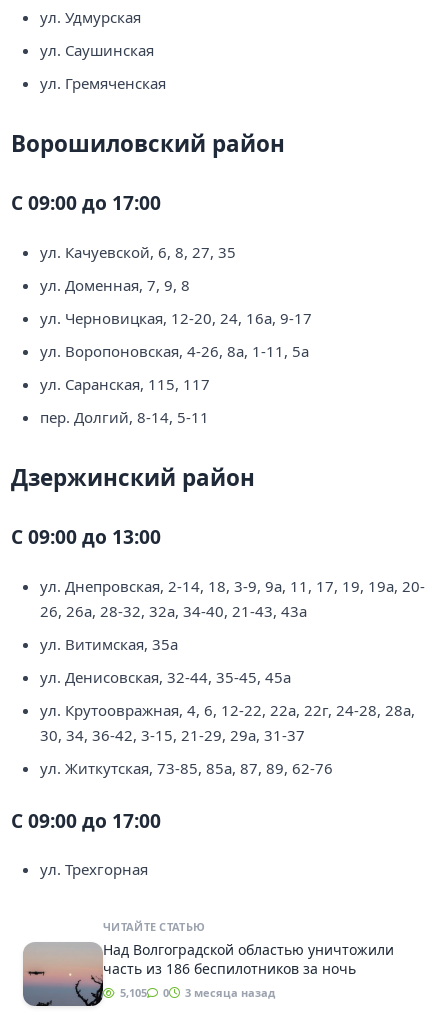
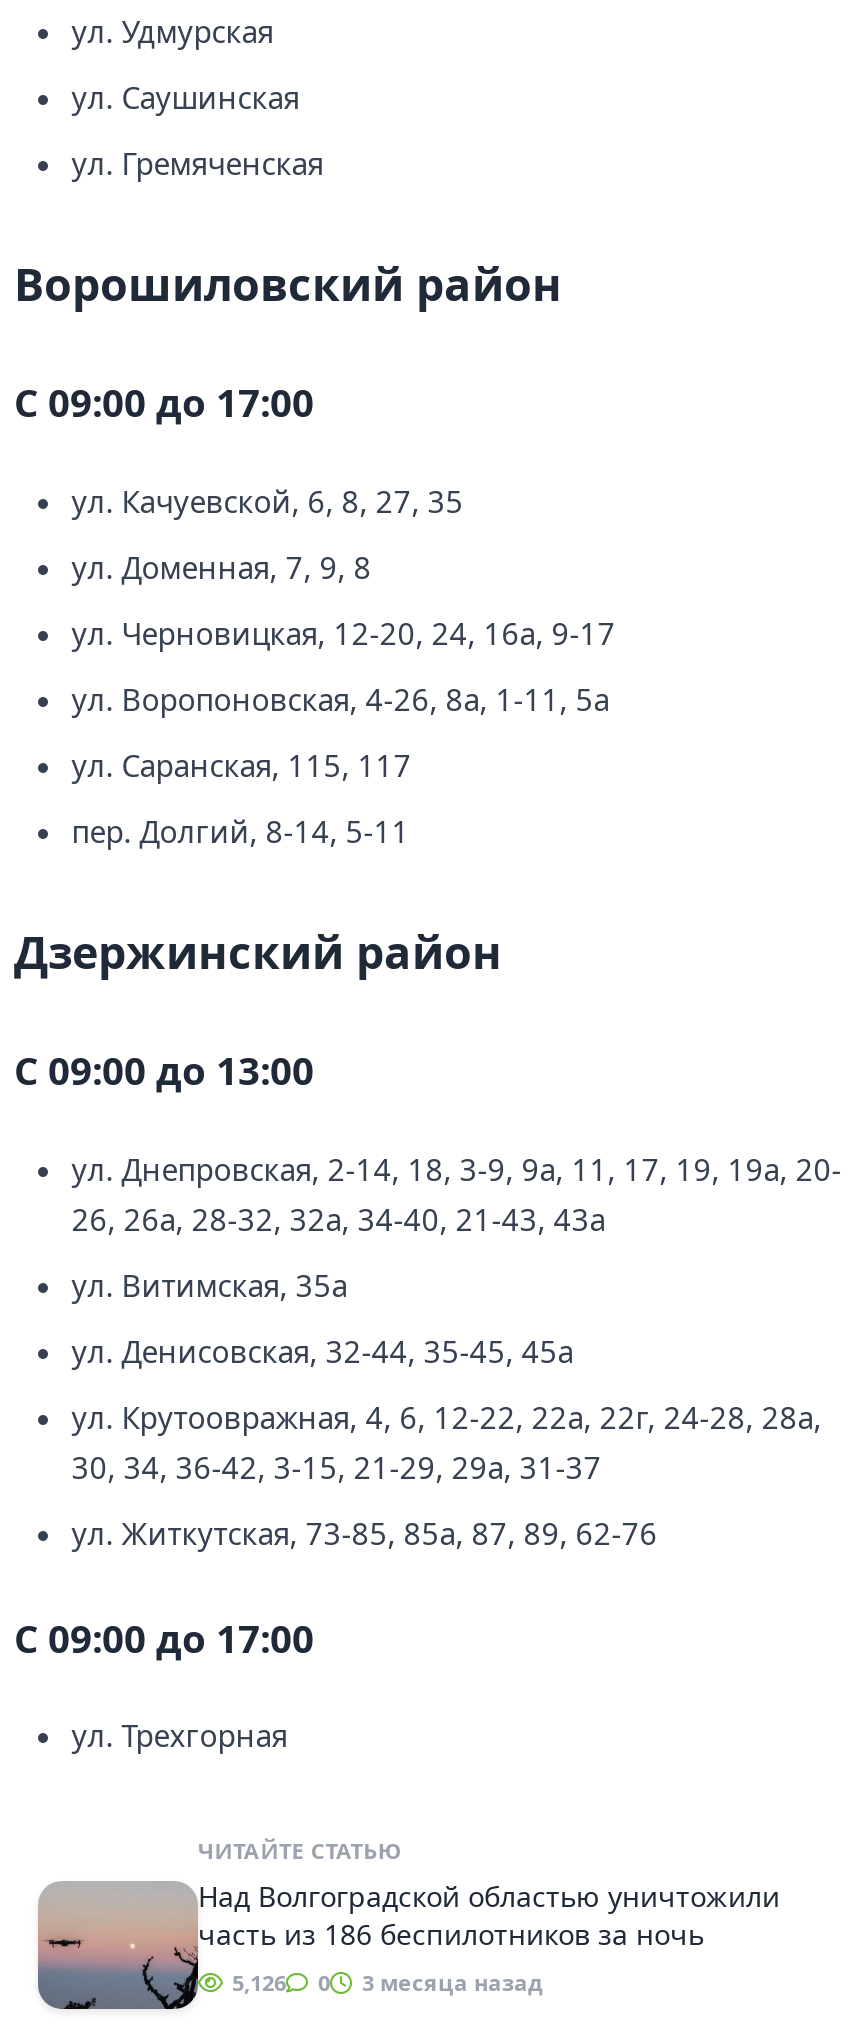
- 5,105
+ 5,126
